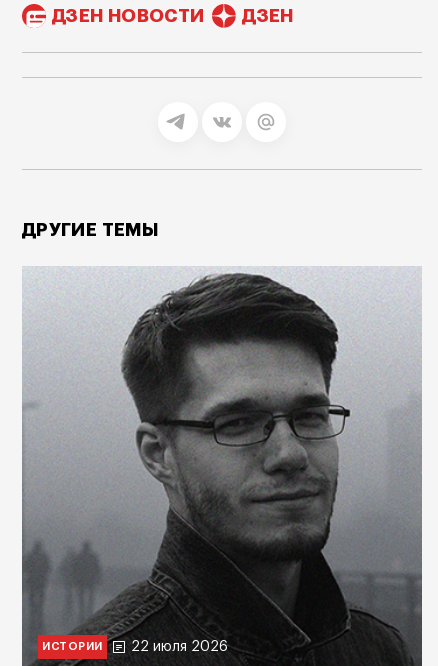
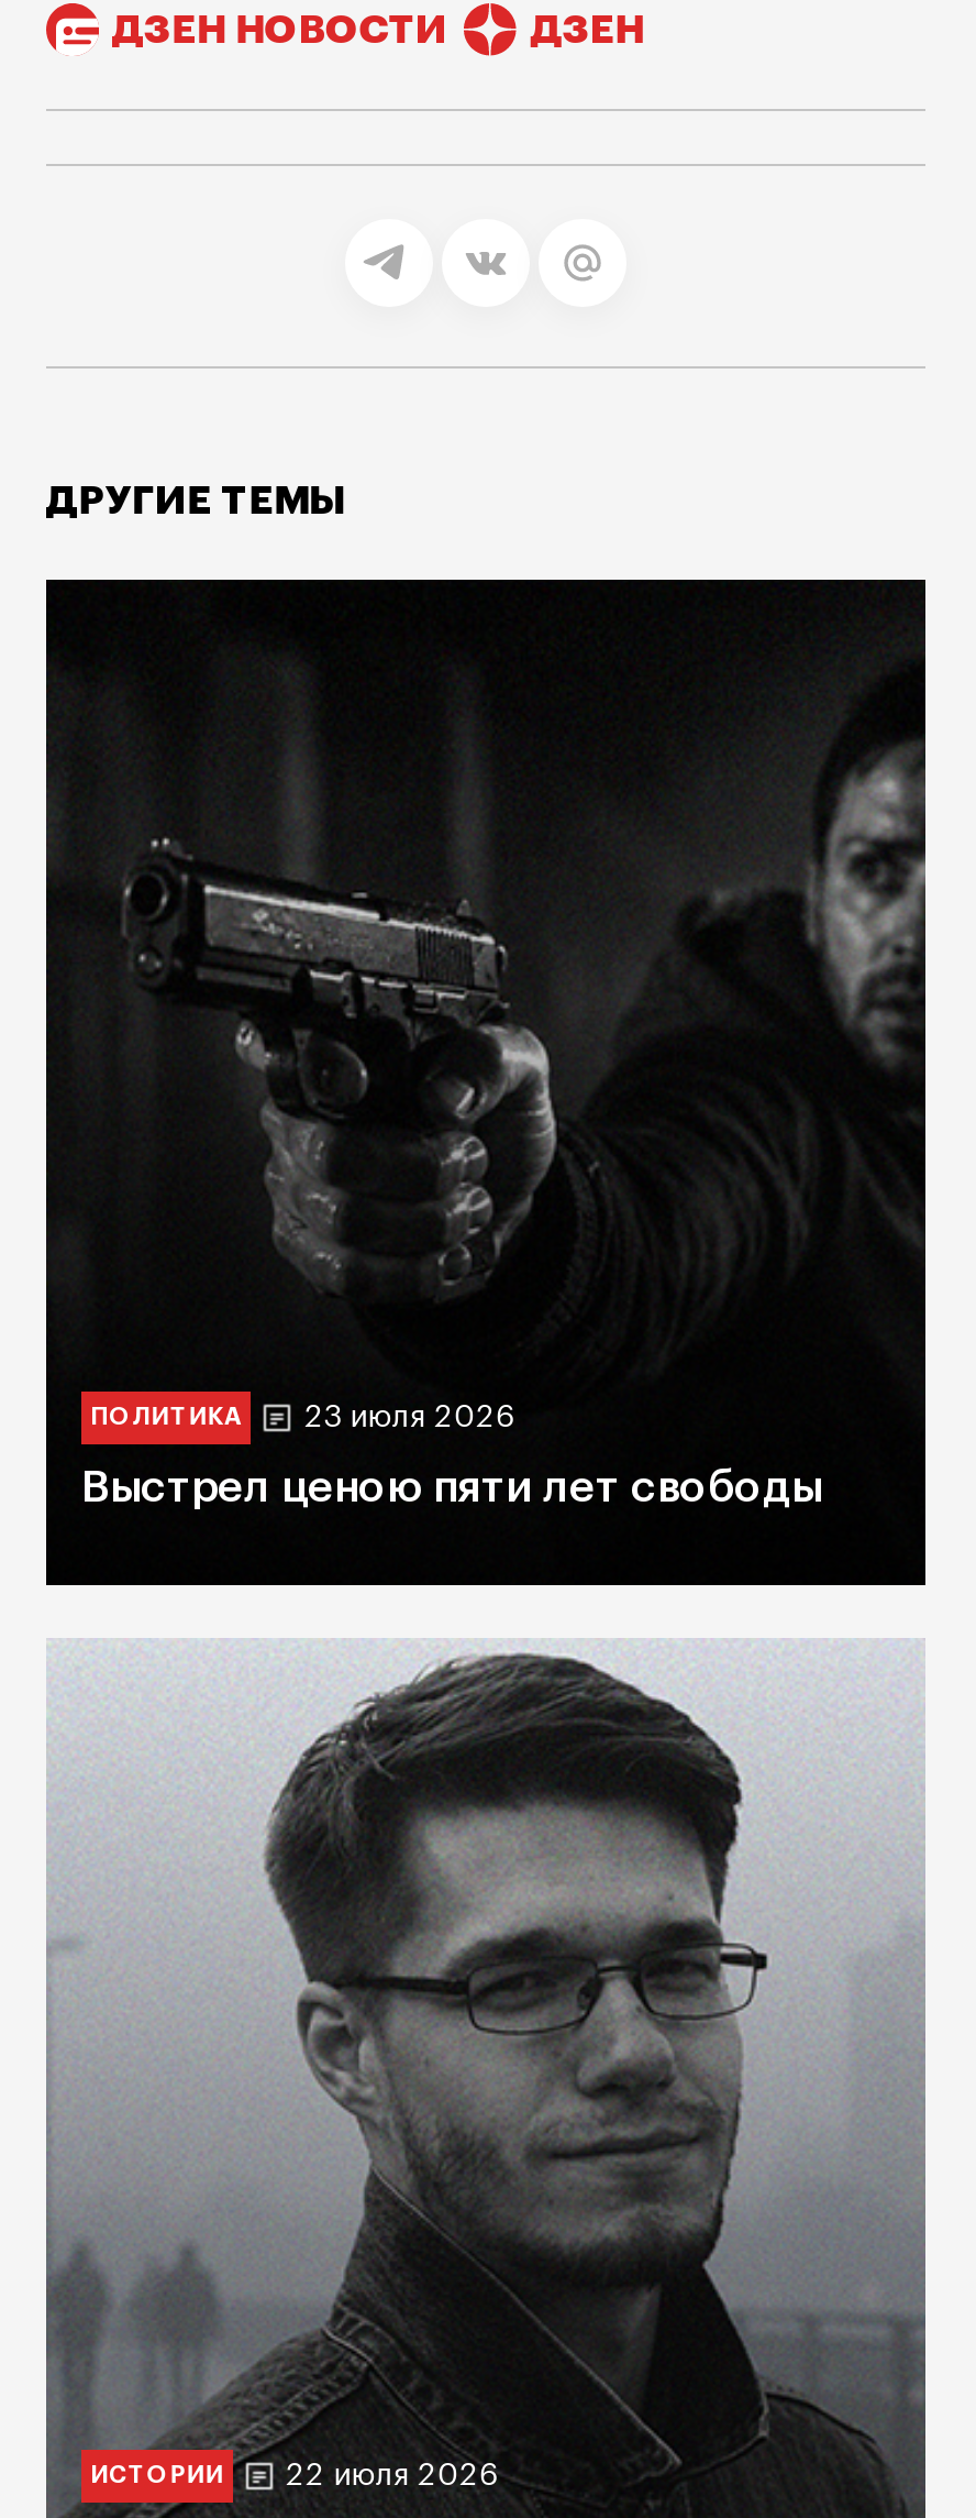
+ [image]
+ ПОЛИТИКА
+ 23 июля 2026
+ Выстрел ценою пяти лет свободы
